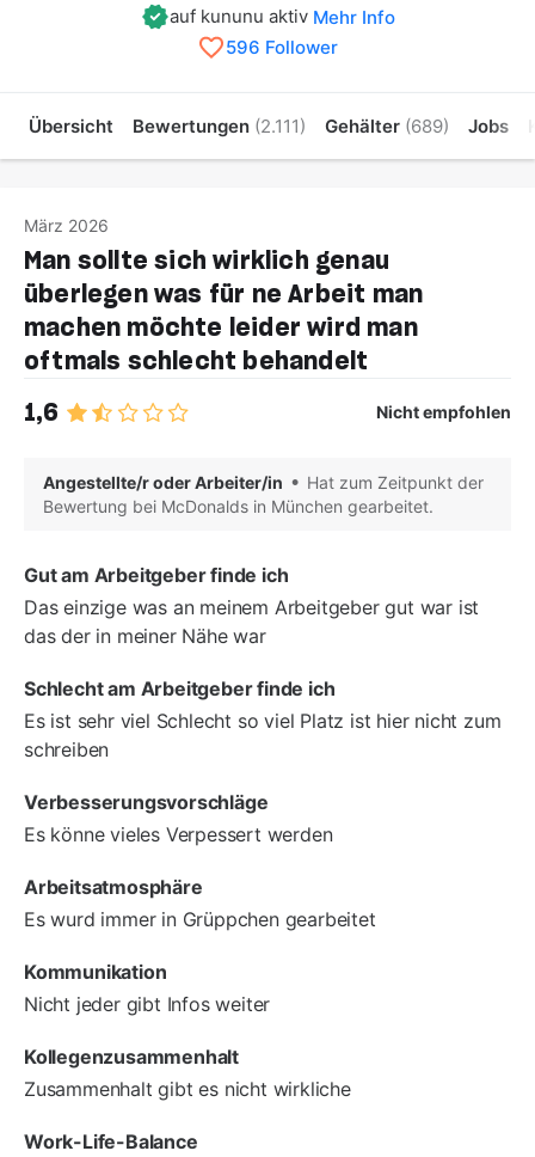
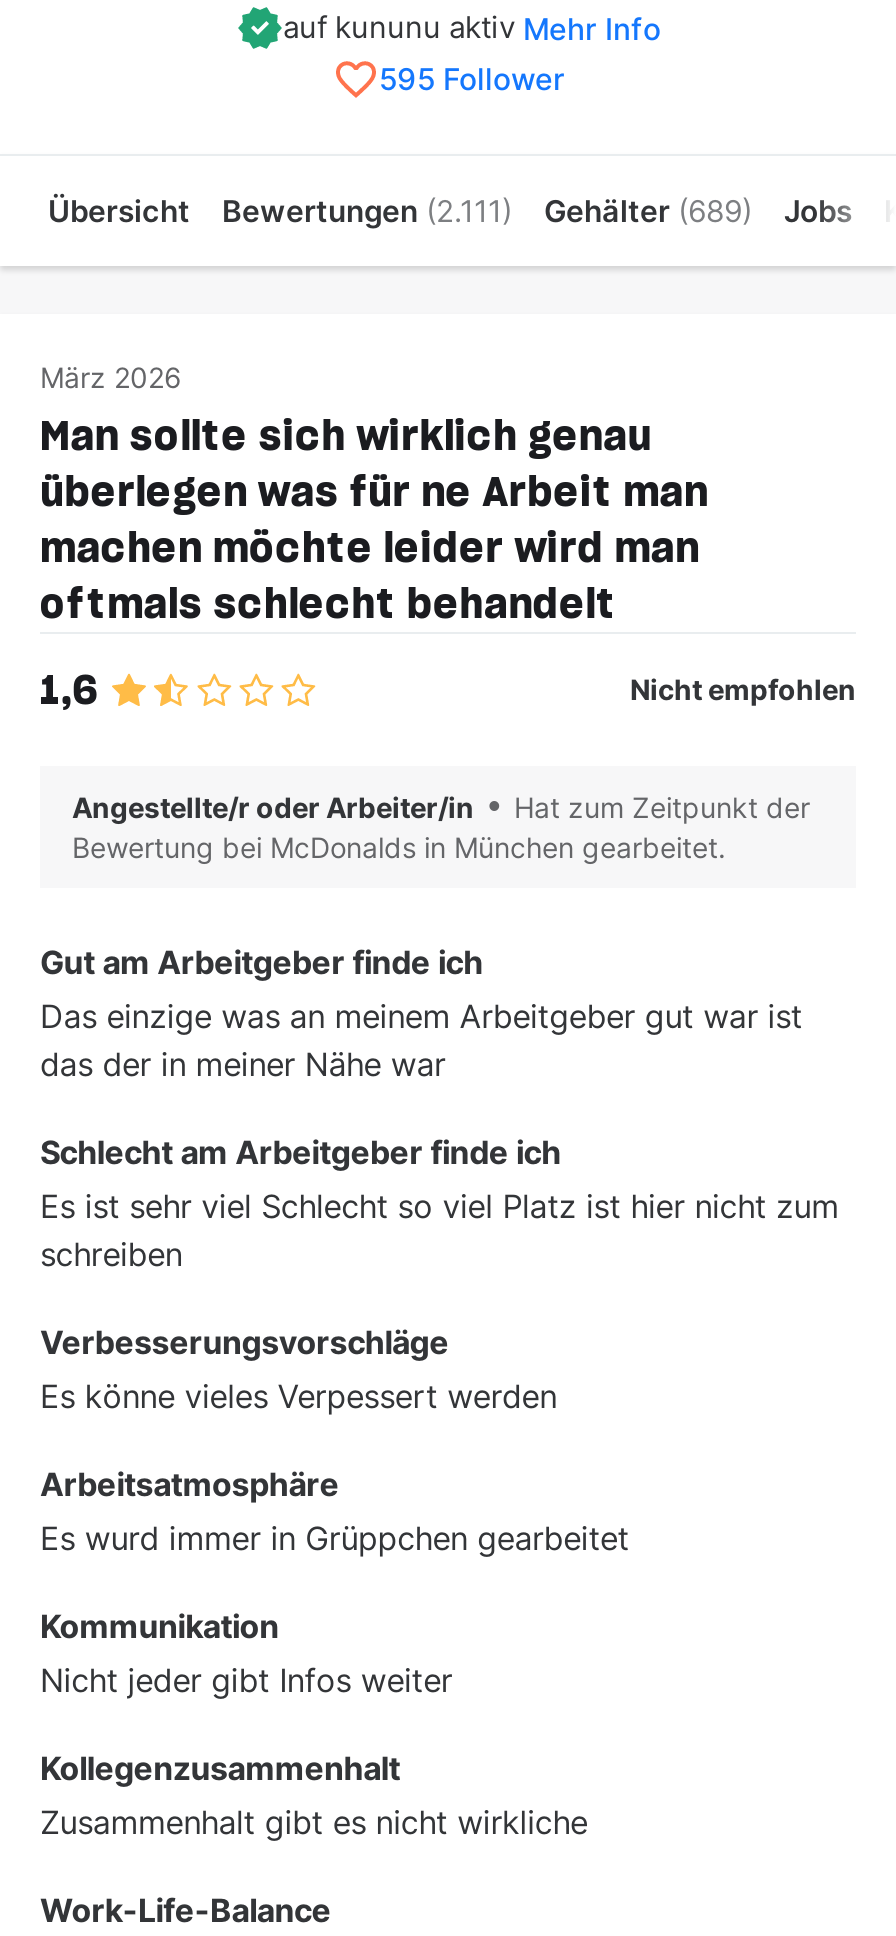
- 596 Follower
+ 595 Follower
